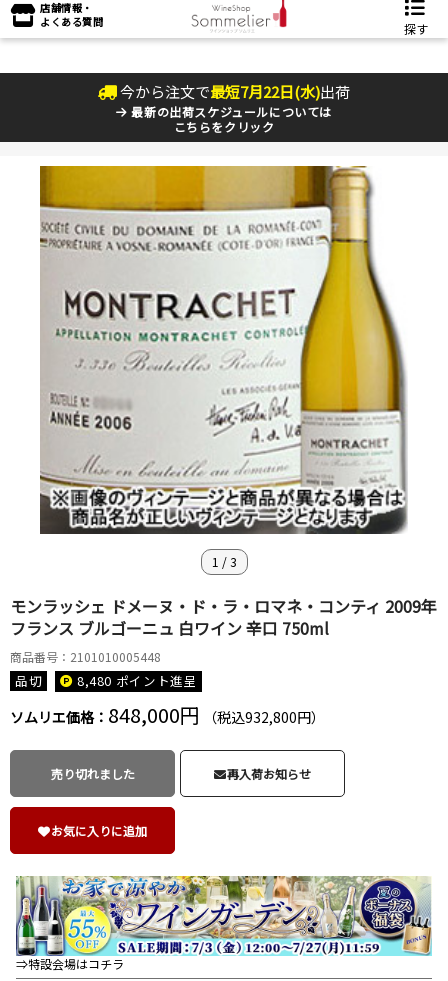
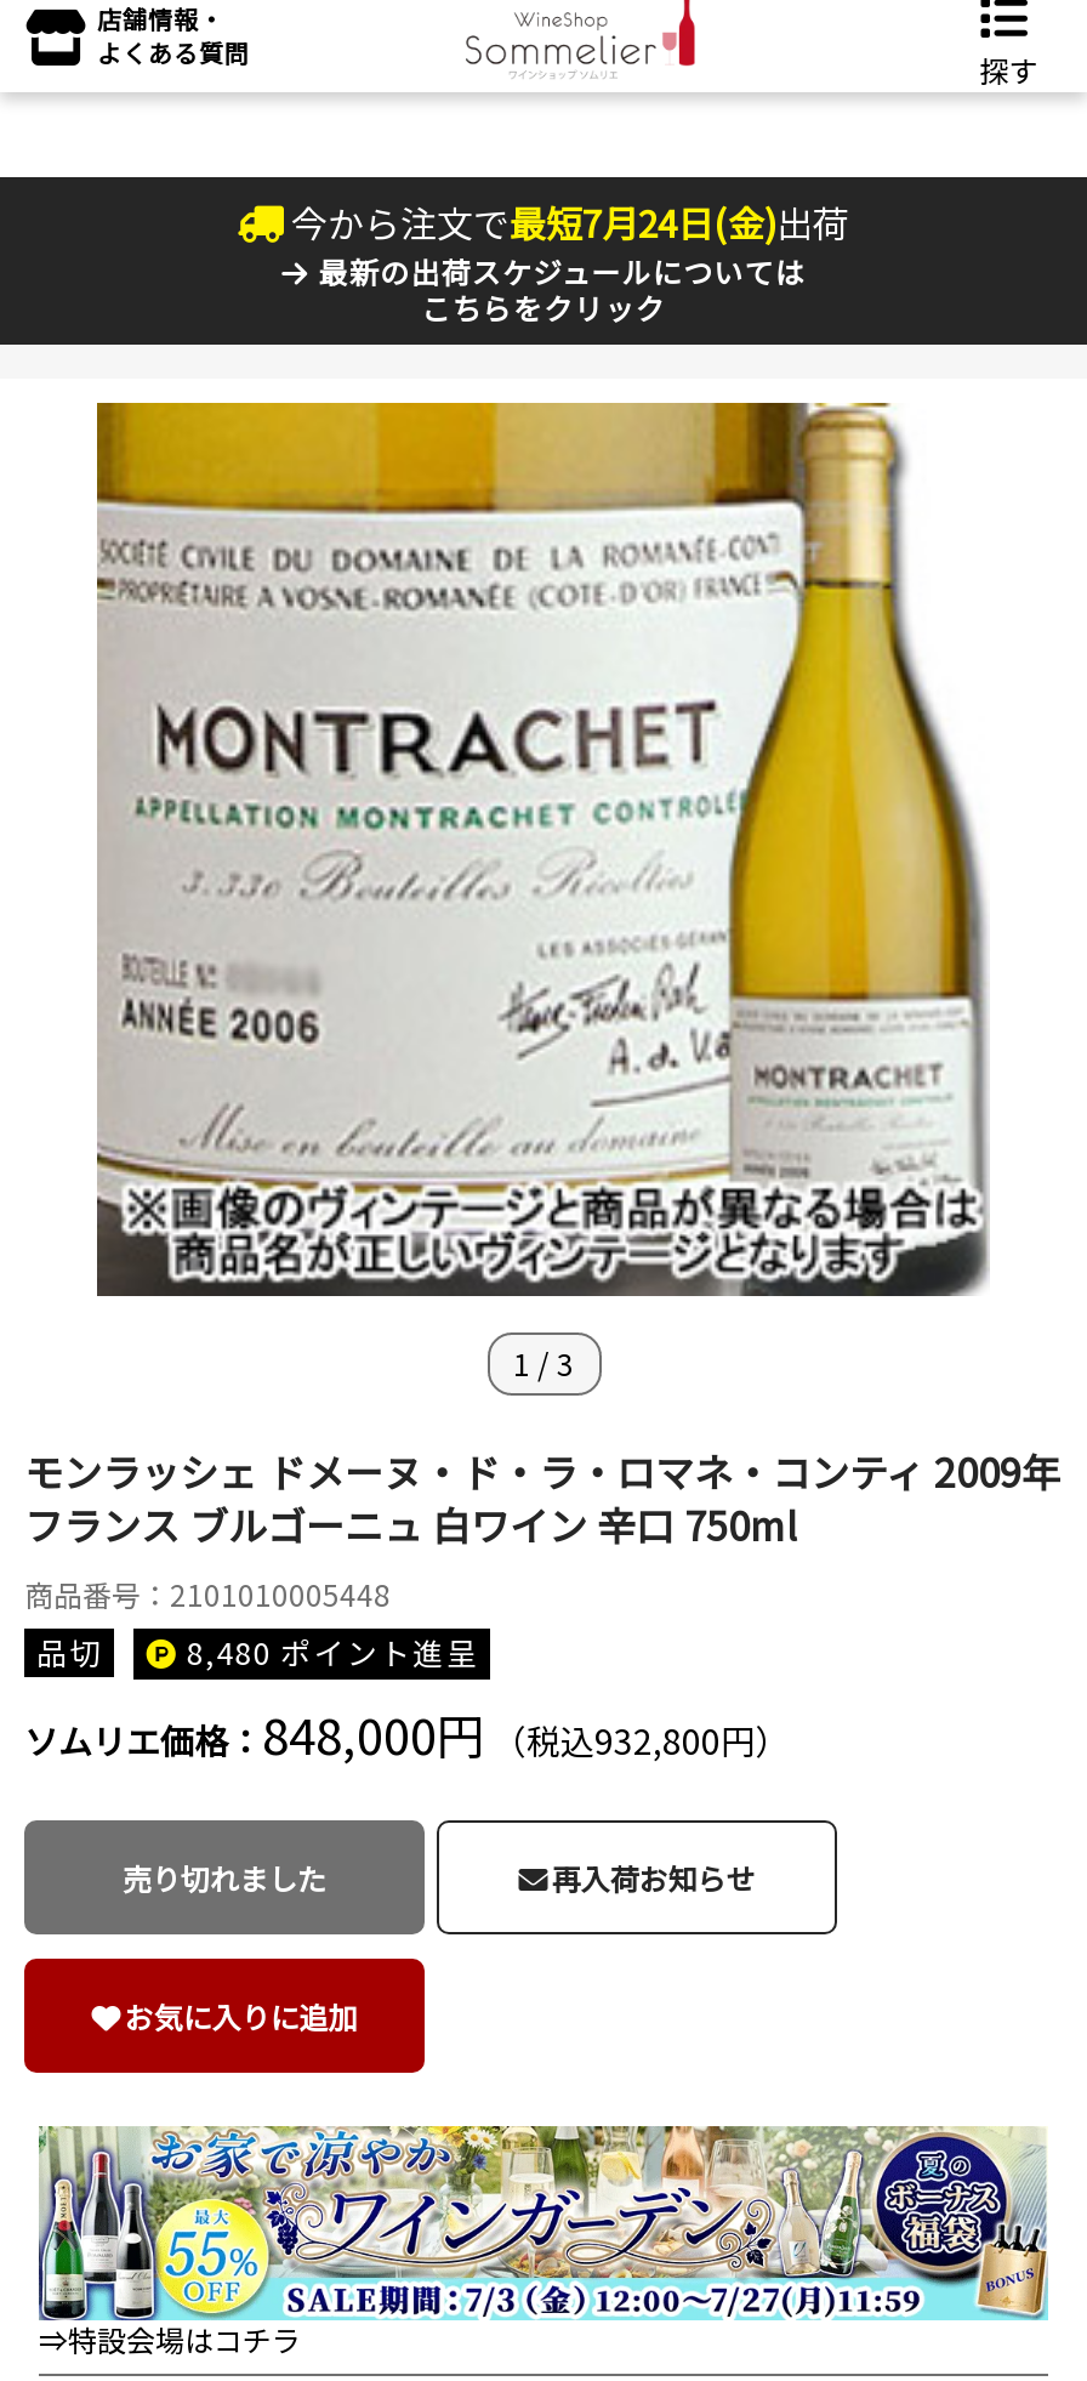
- 今から注文で最短7月22日(水)出荷
+ 今から注文で最短7月24日(金)出荷
